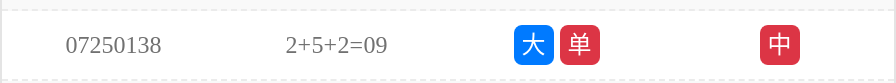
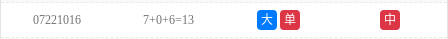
- 07250138
+ 07221016

- 2+5+2=09
+ 7+0+6=13
